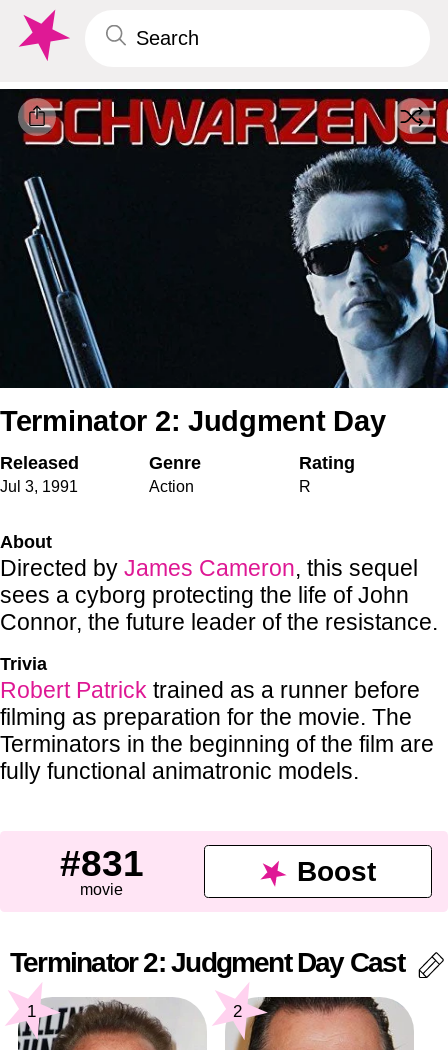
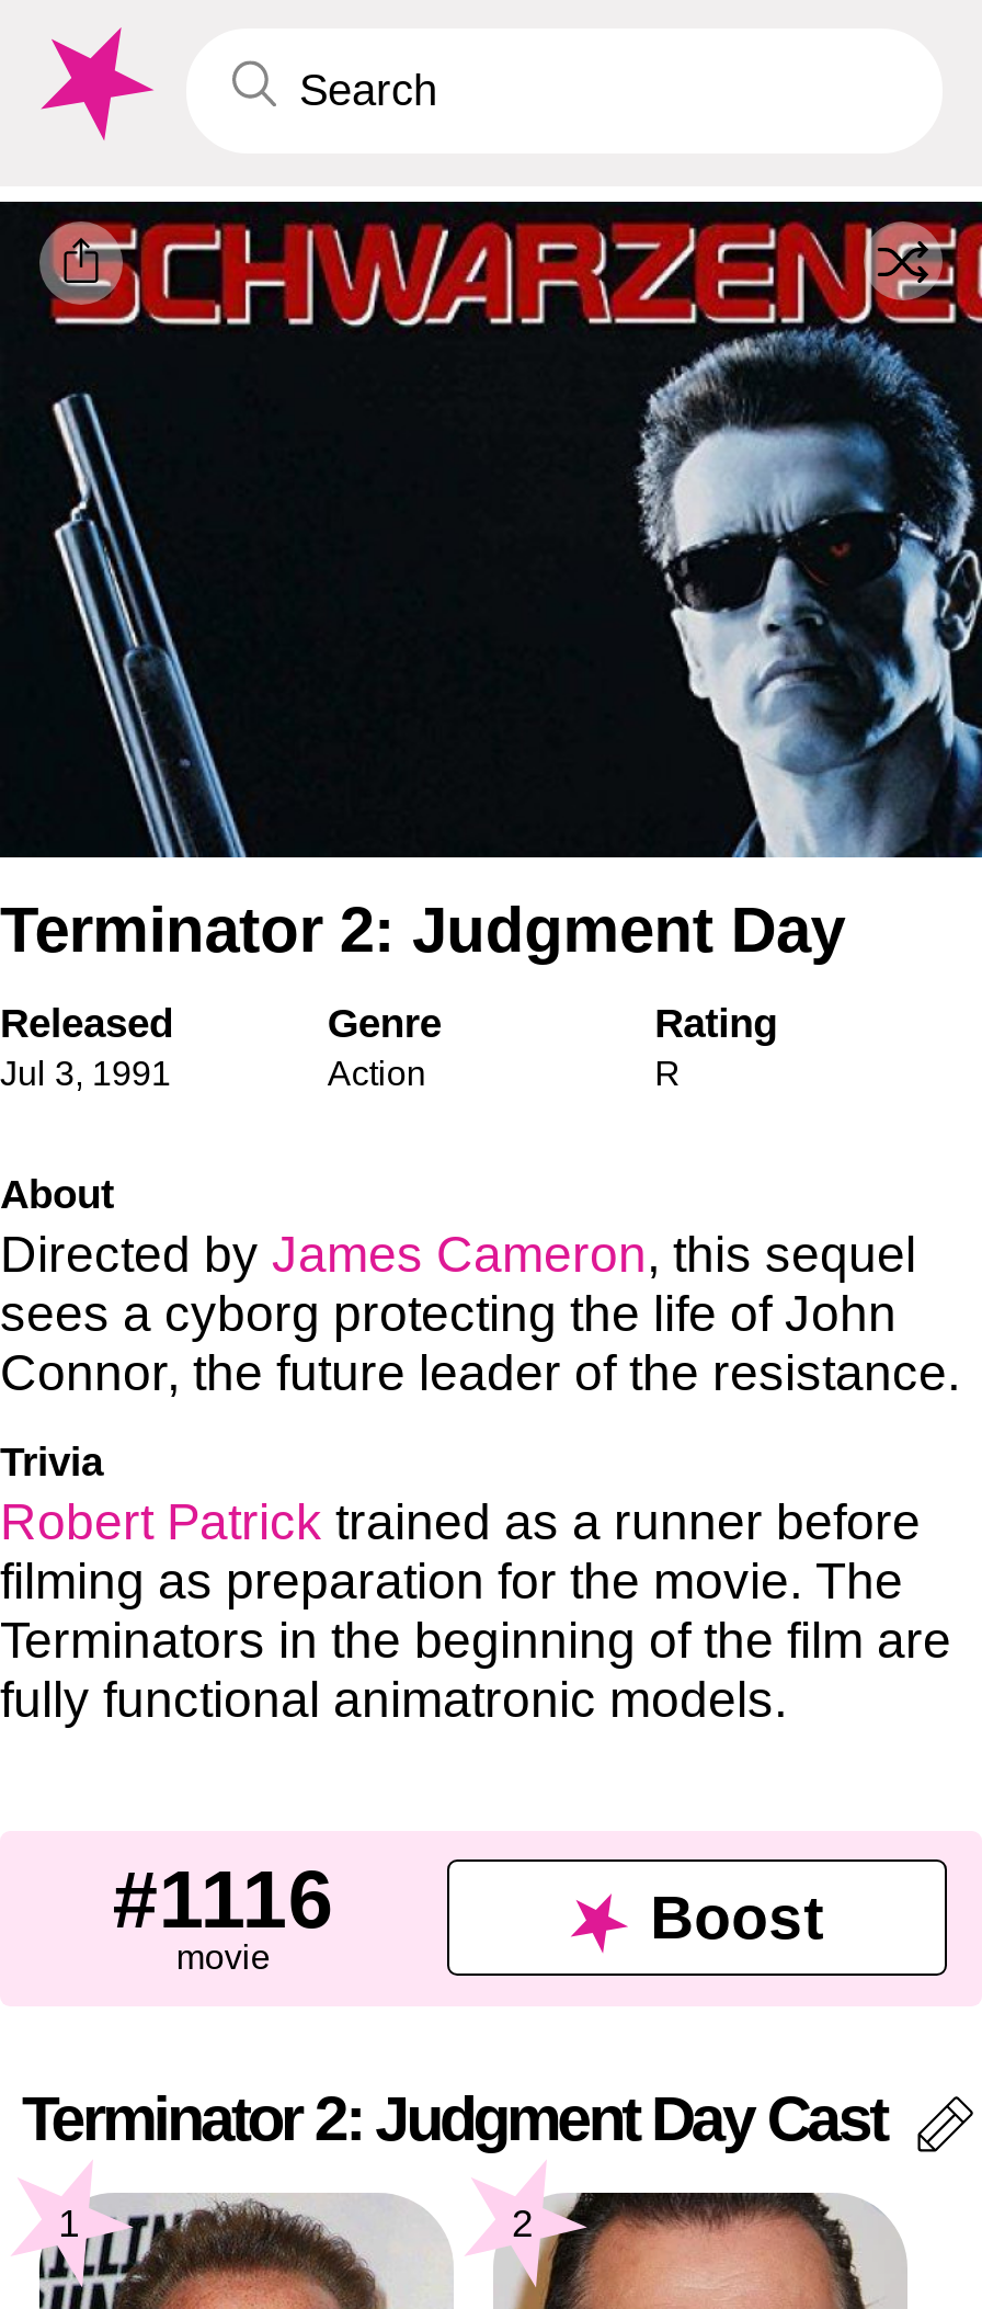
- #831
+ #1116
